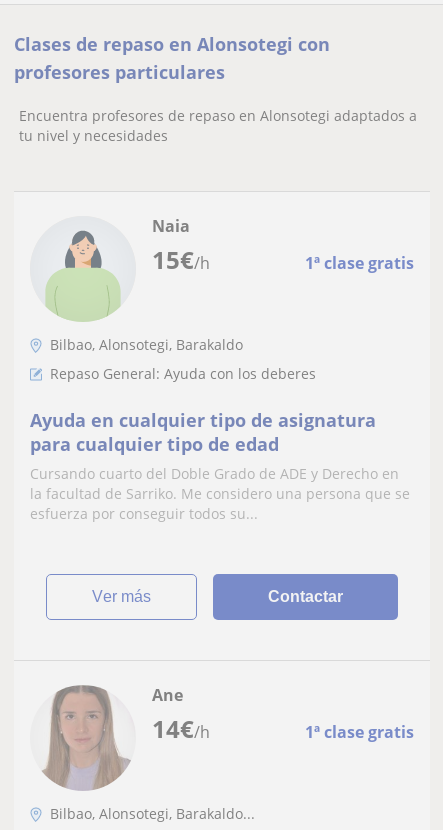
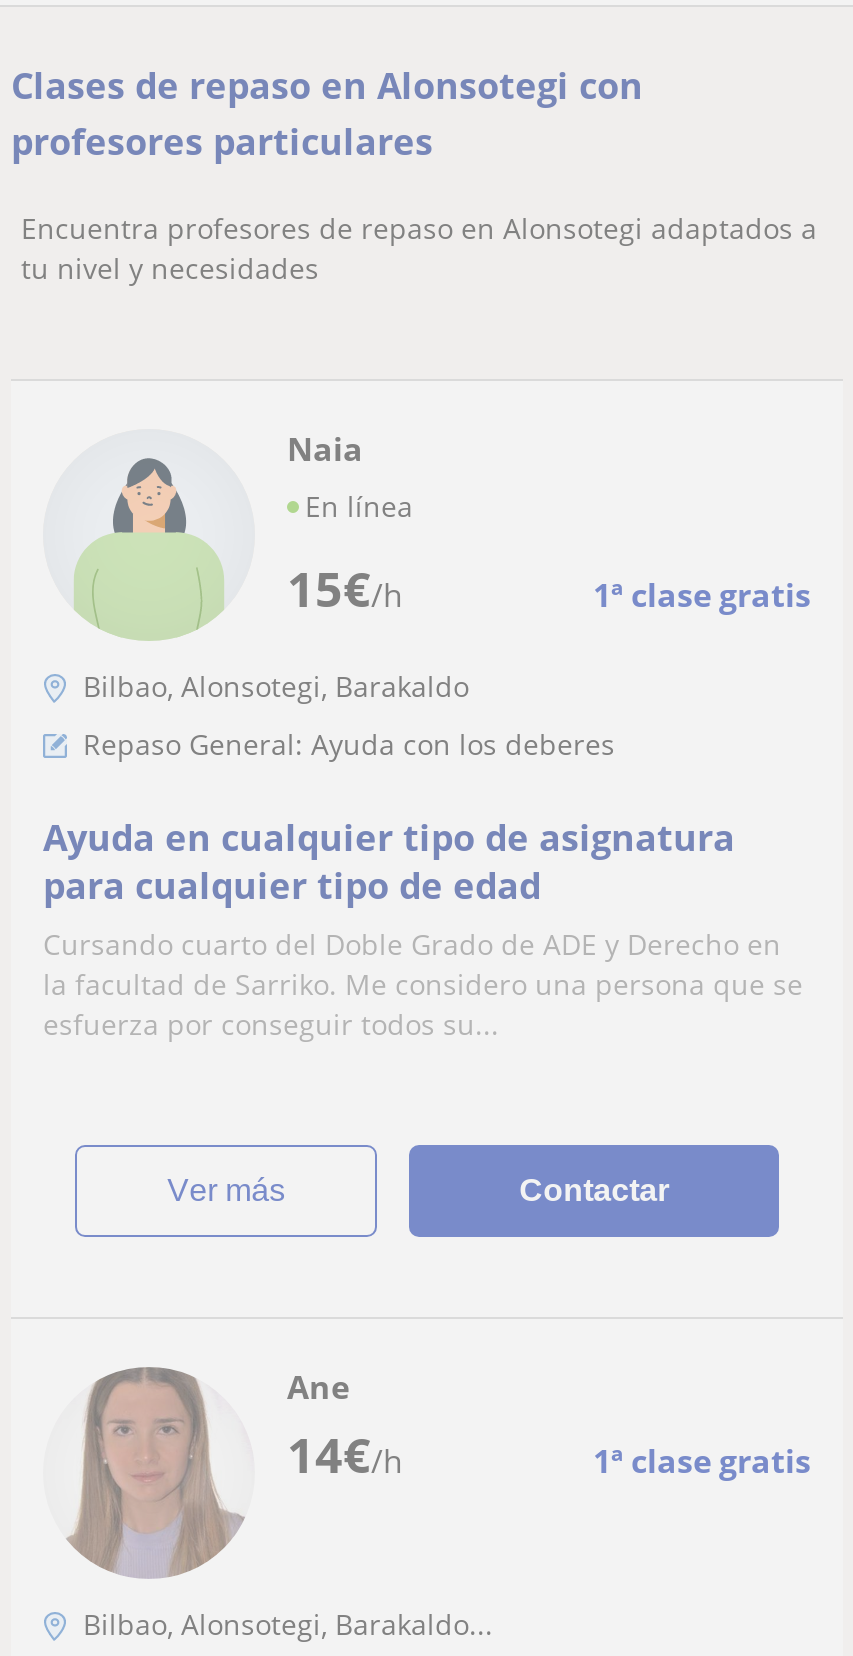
moved down: 15€/h | 1ª clase gratis

+ En línea
